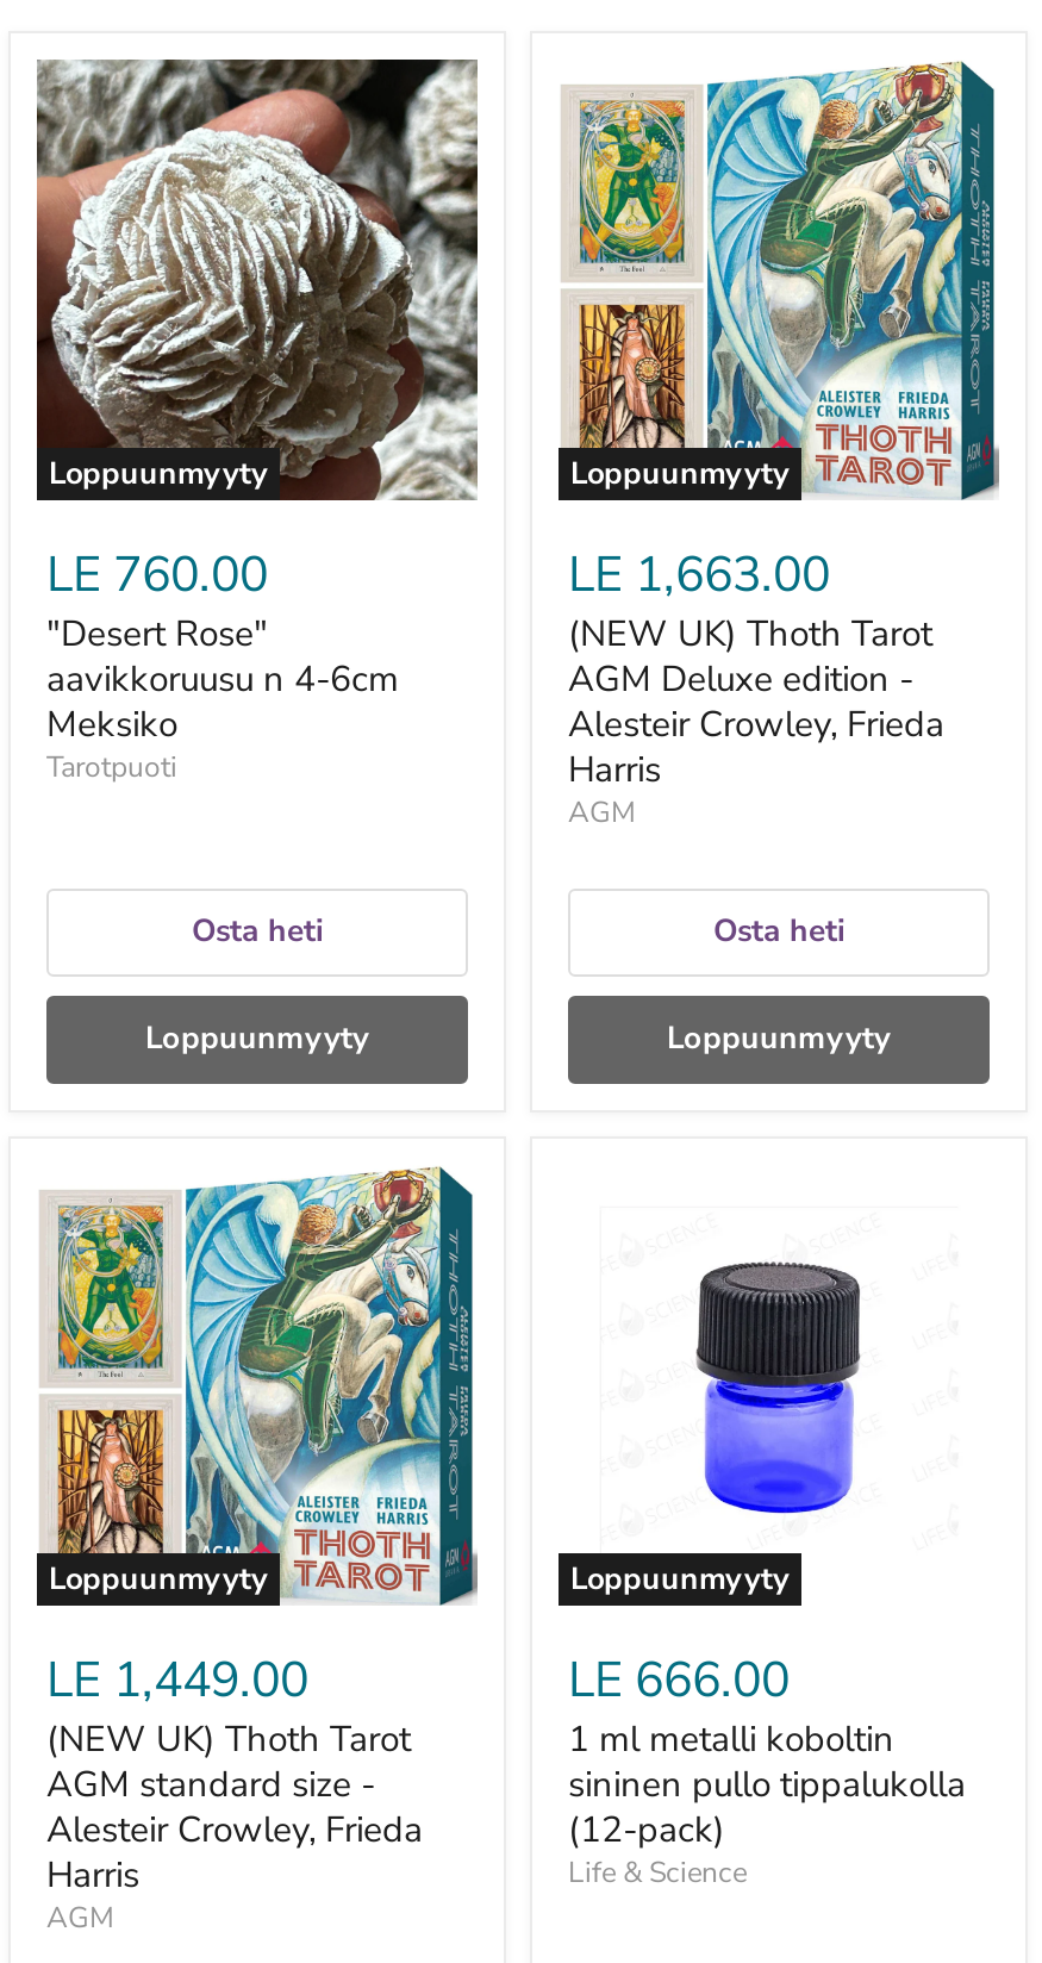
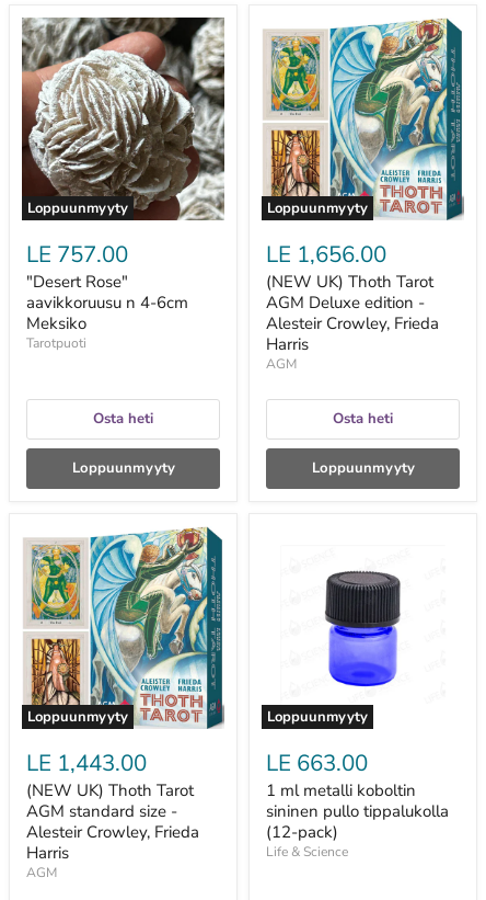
- LE 760.00
+ LE 757.00

- LE 1,663.00
+ LE 1,656.00

- LE 1,449.00
+ LE 1,443.00

- LE 666.00
+ LE 663.00
